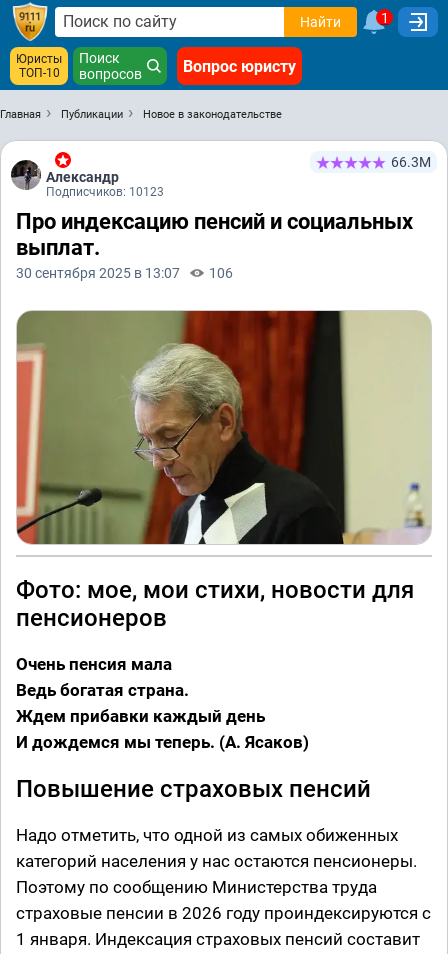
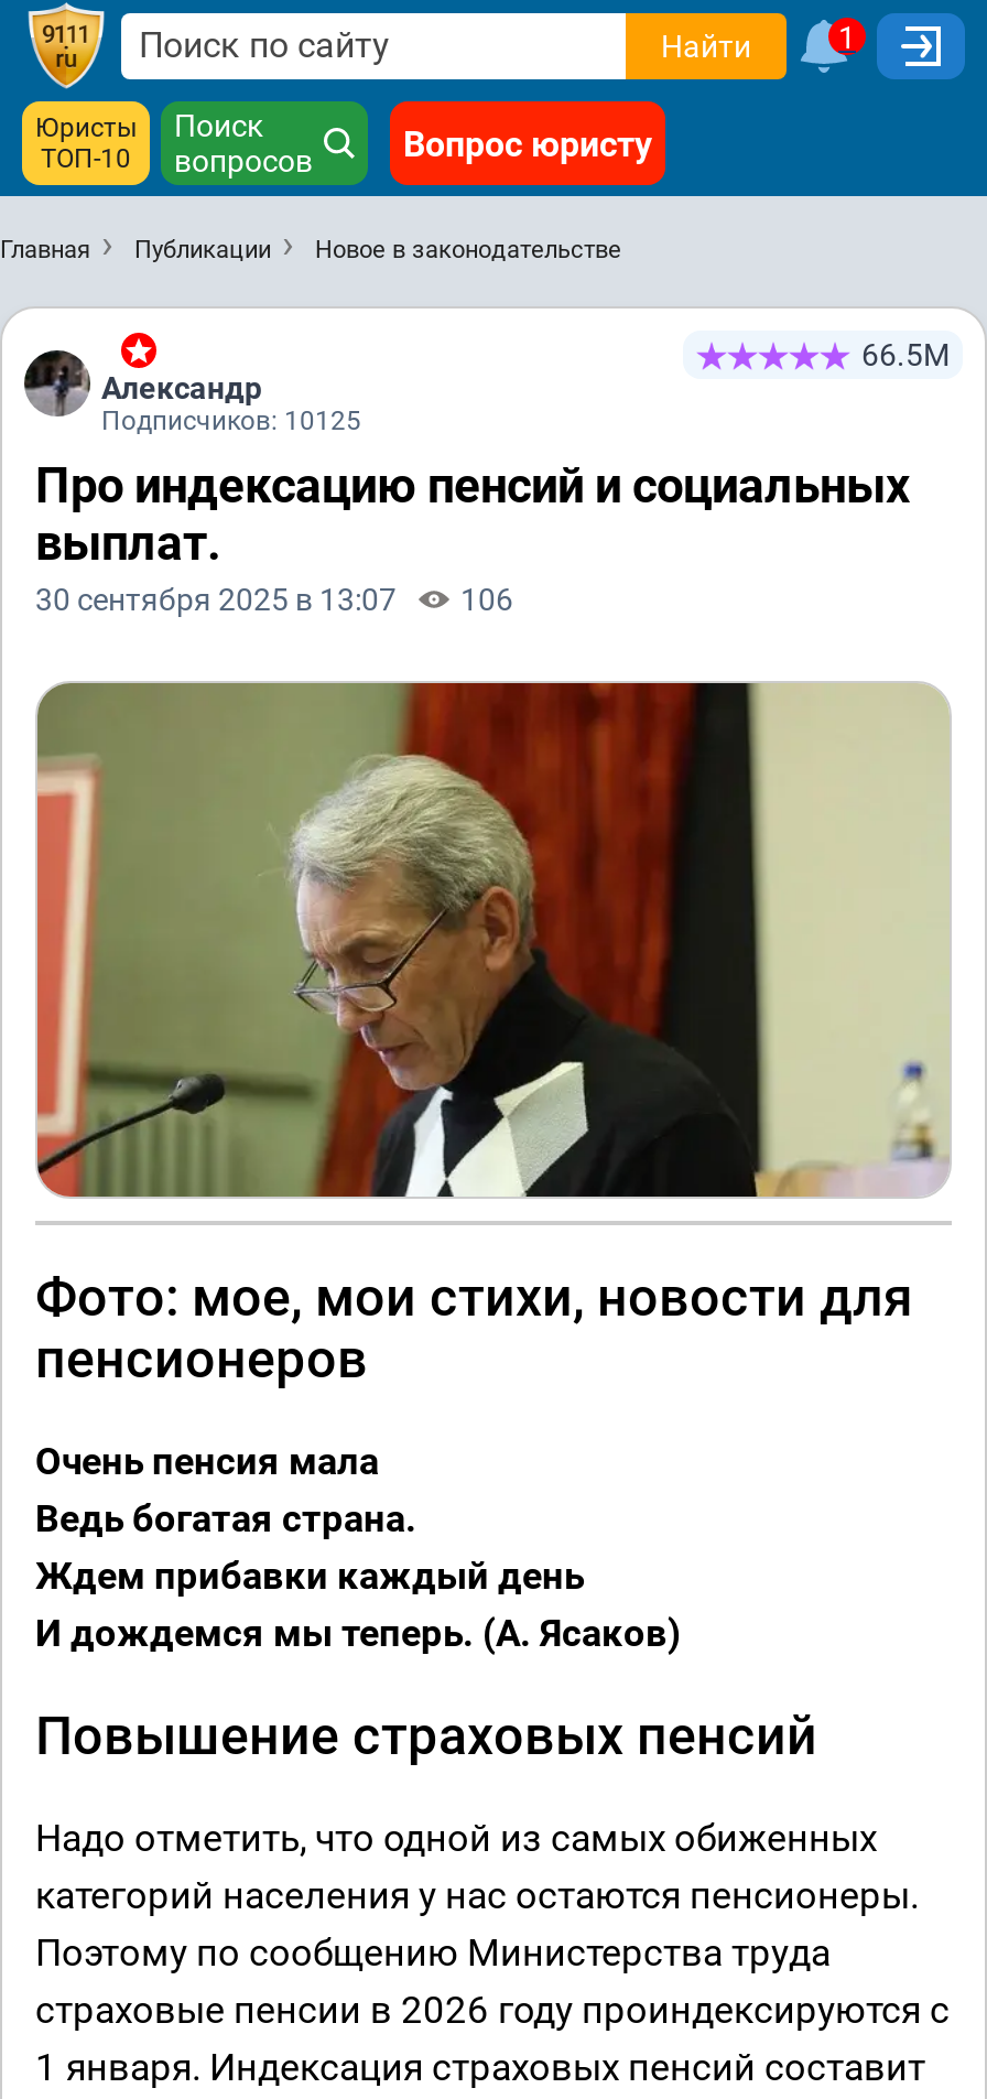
- 66.3М
+ 66.5М

- Подписчиков: 10123
+ Подписчиков: 10125
